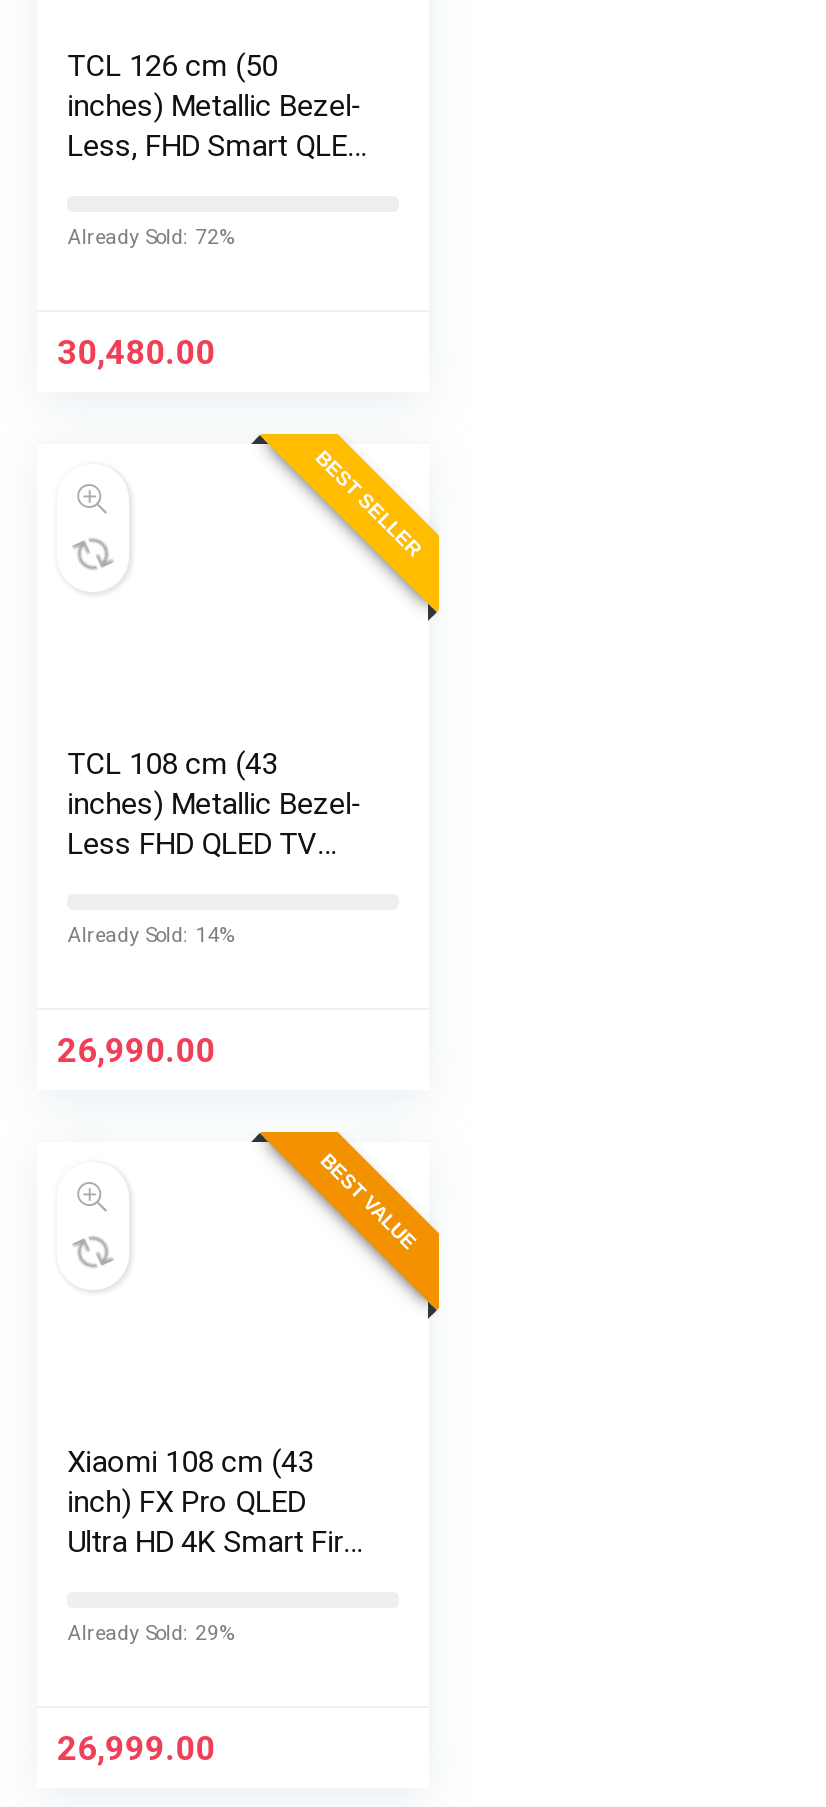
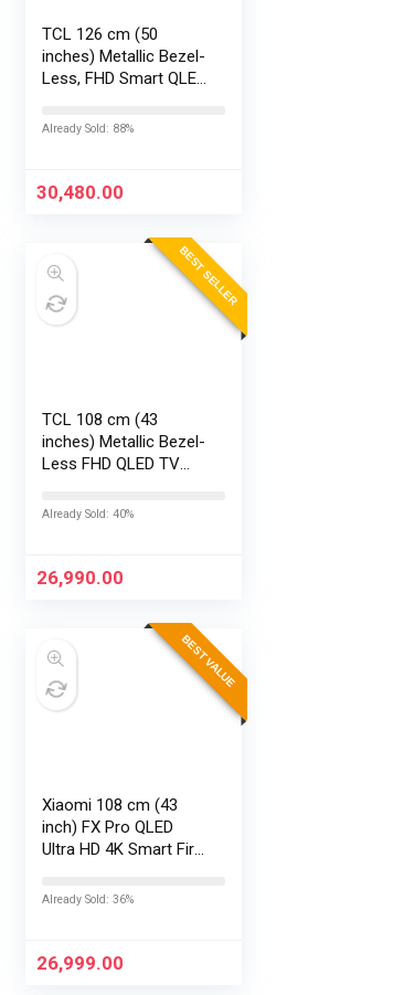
- Already Sold: 72%
+ Already Sold: 88%

- Already Sold: 14%
+ Already Sold: 40%

- Already Sold: 29%
+ Already Sold: 36%
